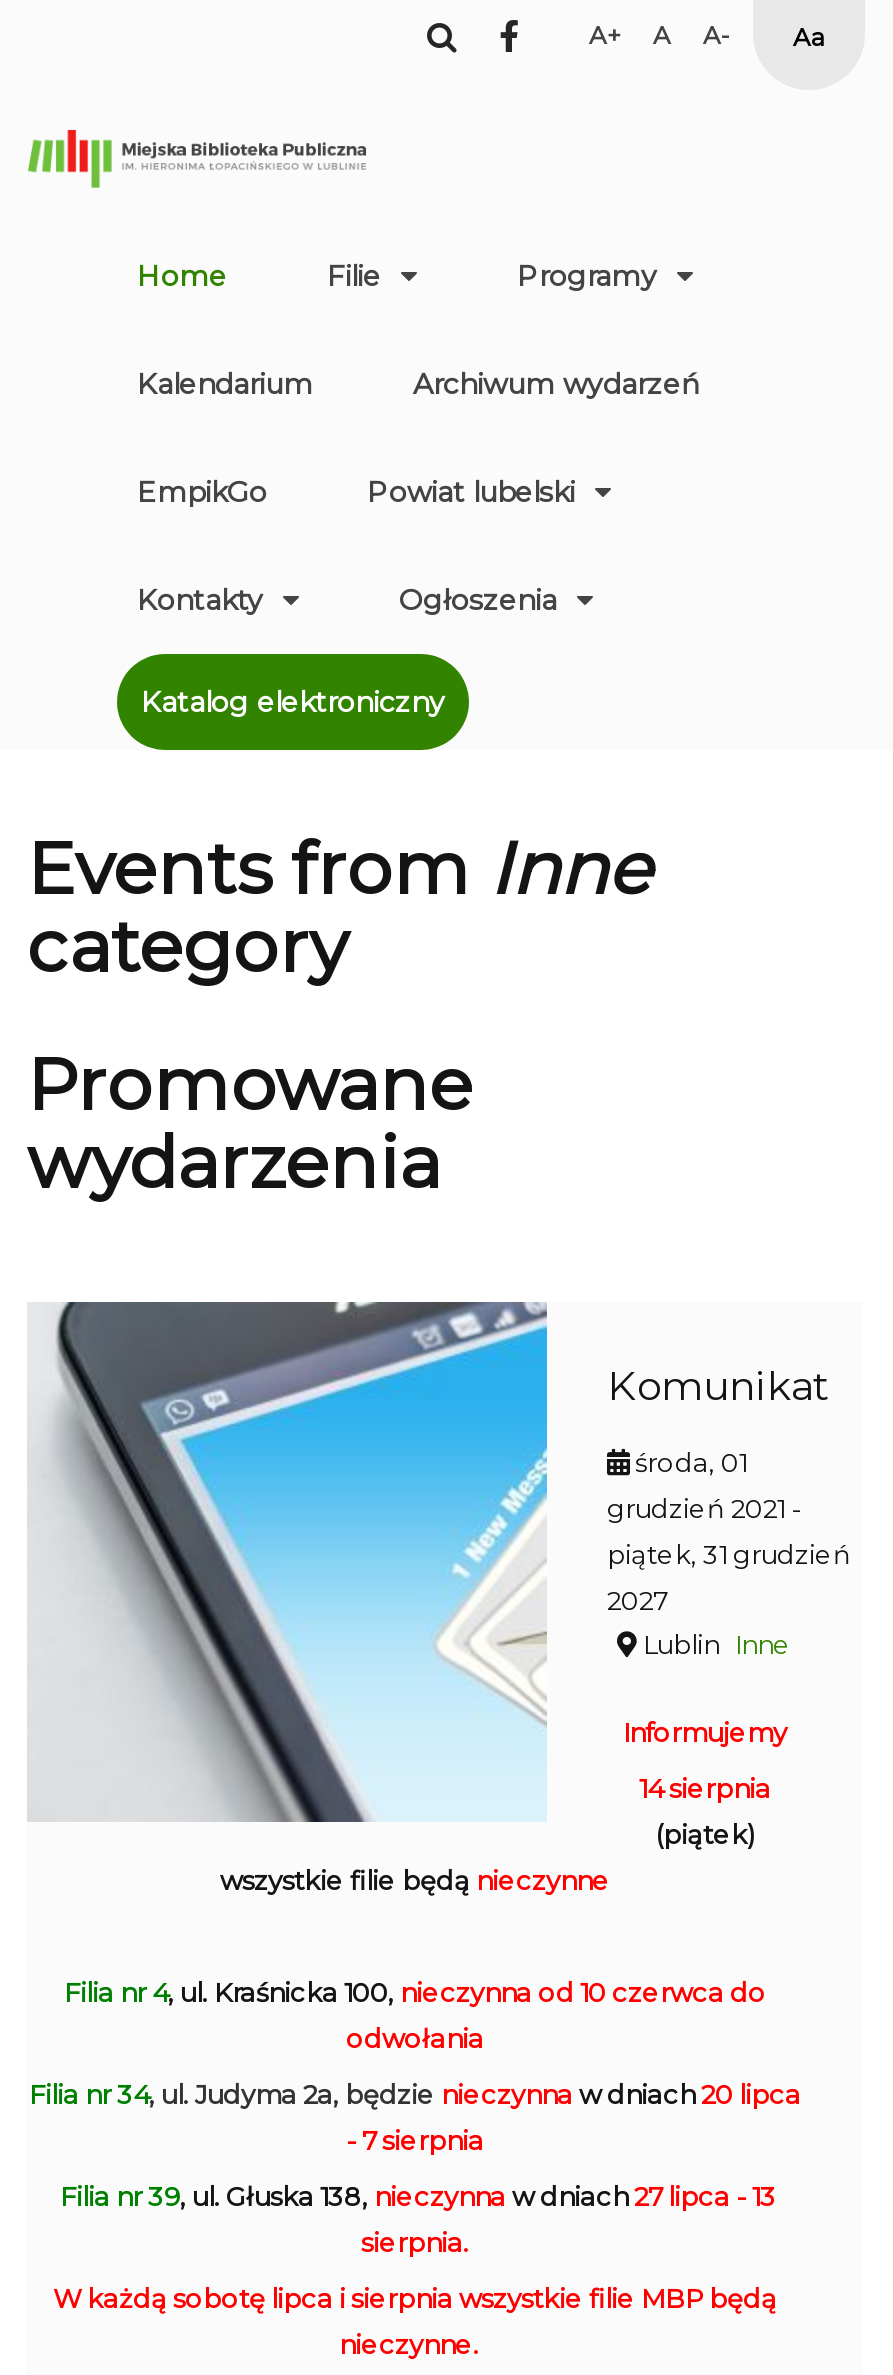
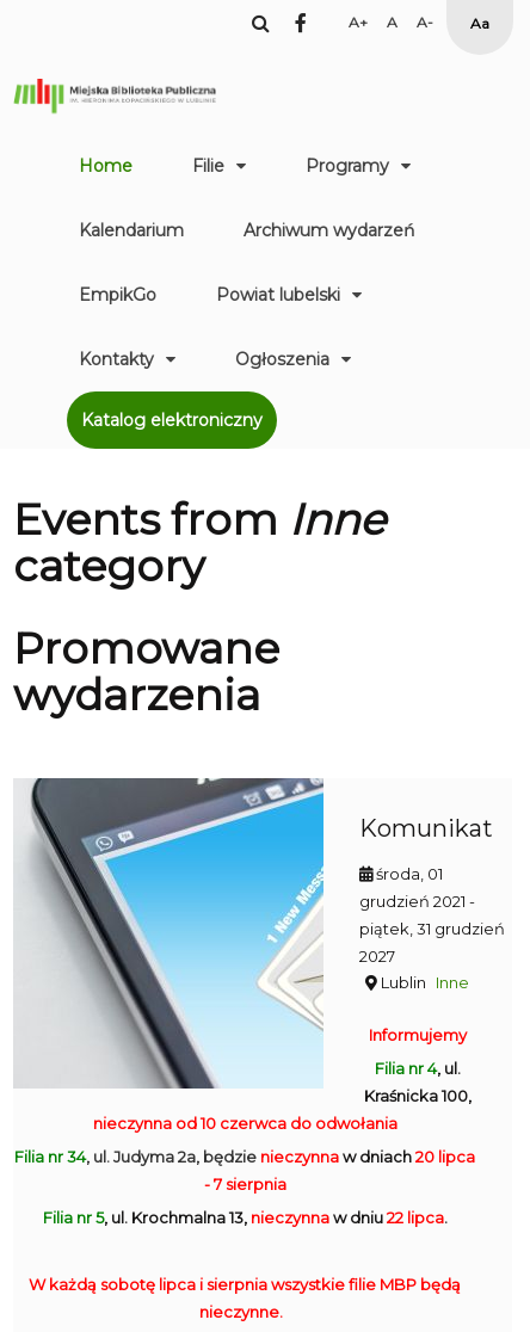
- 14 sierpnia
- (piątek)
- wszystkie filie będą nieczynne
- Filia nr 4, ul. Kraśnicka 100, nieczynna od 10 czerwca do
- odwołania
+ Filia nr 4, ul.
+ Kraśnicka 100,
+ nieczynna od 10 czerwca do odwołania

- Filia nr 39, ul. Głuska 138, nieczynna w dniach 27 lipca - 13
- sierpnia.
+ Filia nr 5, ul. Krochmalna 13, nieczynna w dniu 22 lipca.
